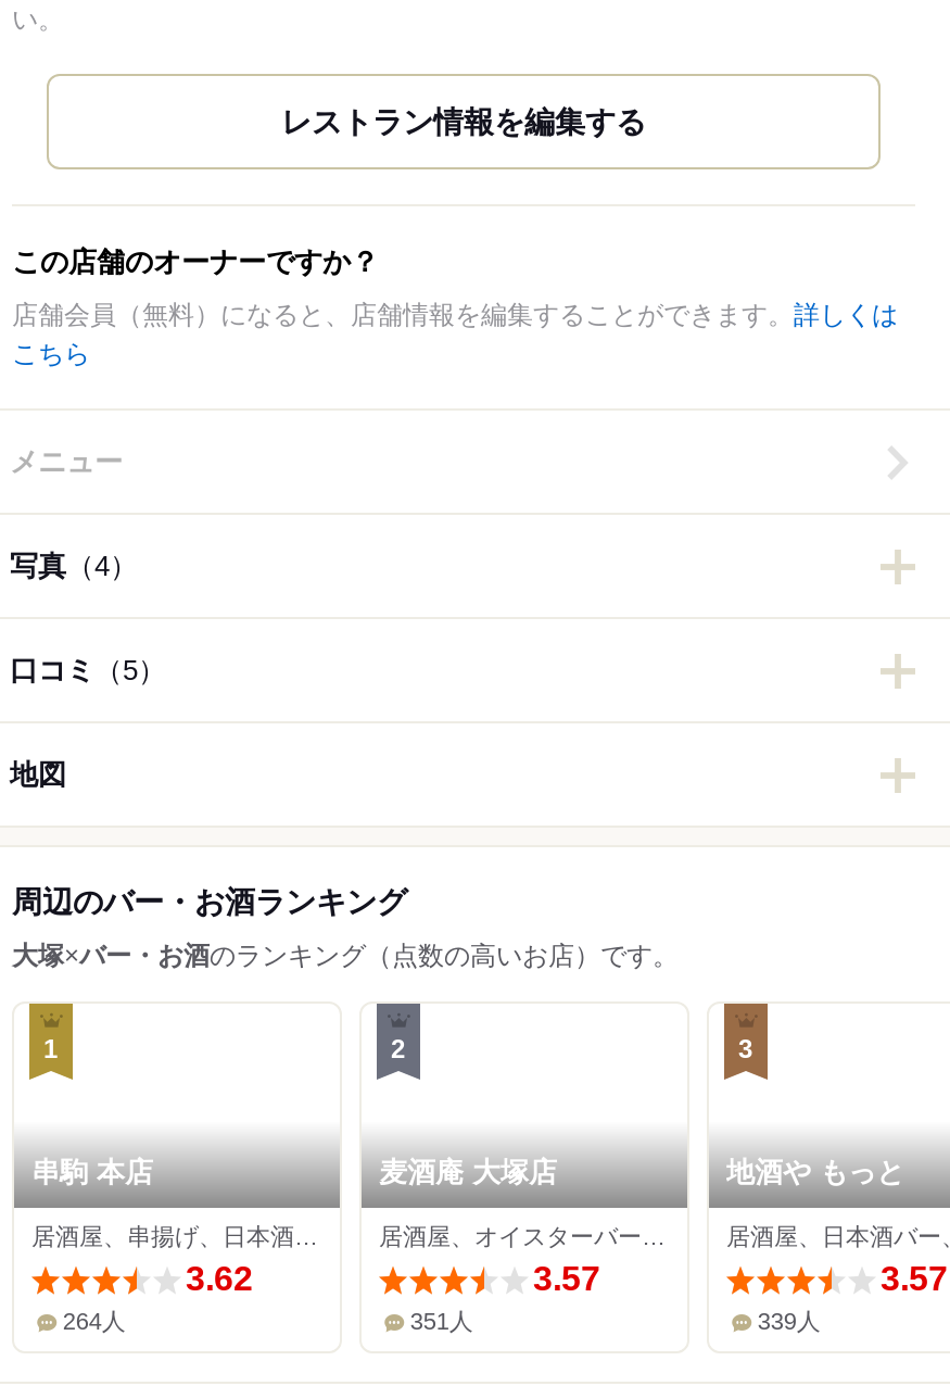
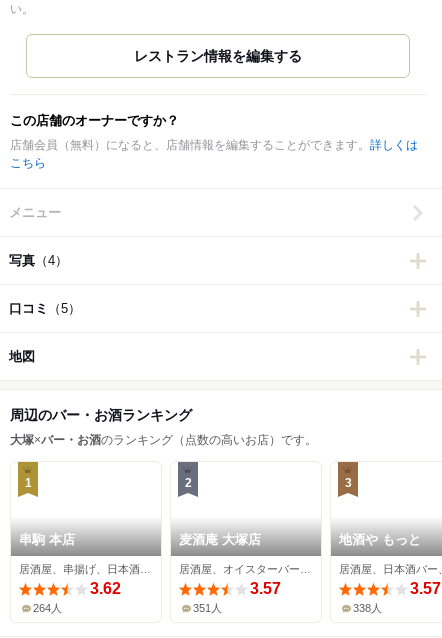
- 339人
+ 338人
